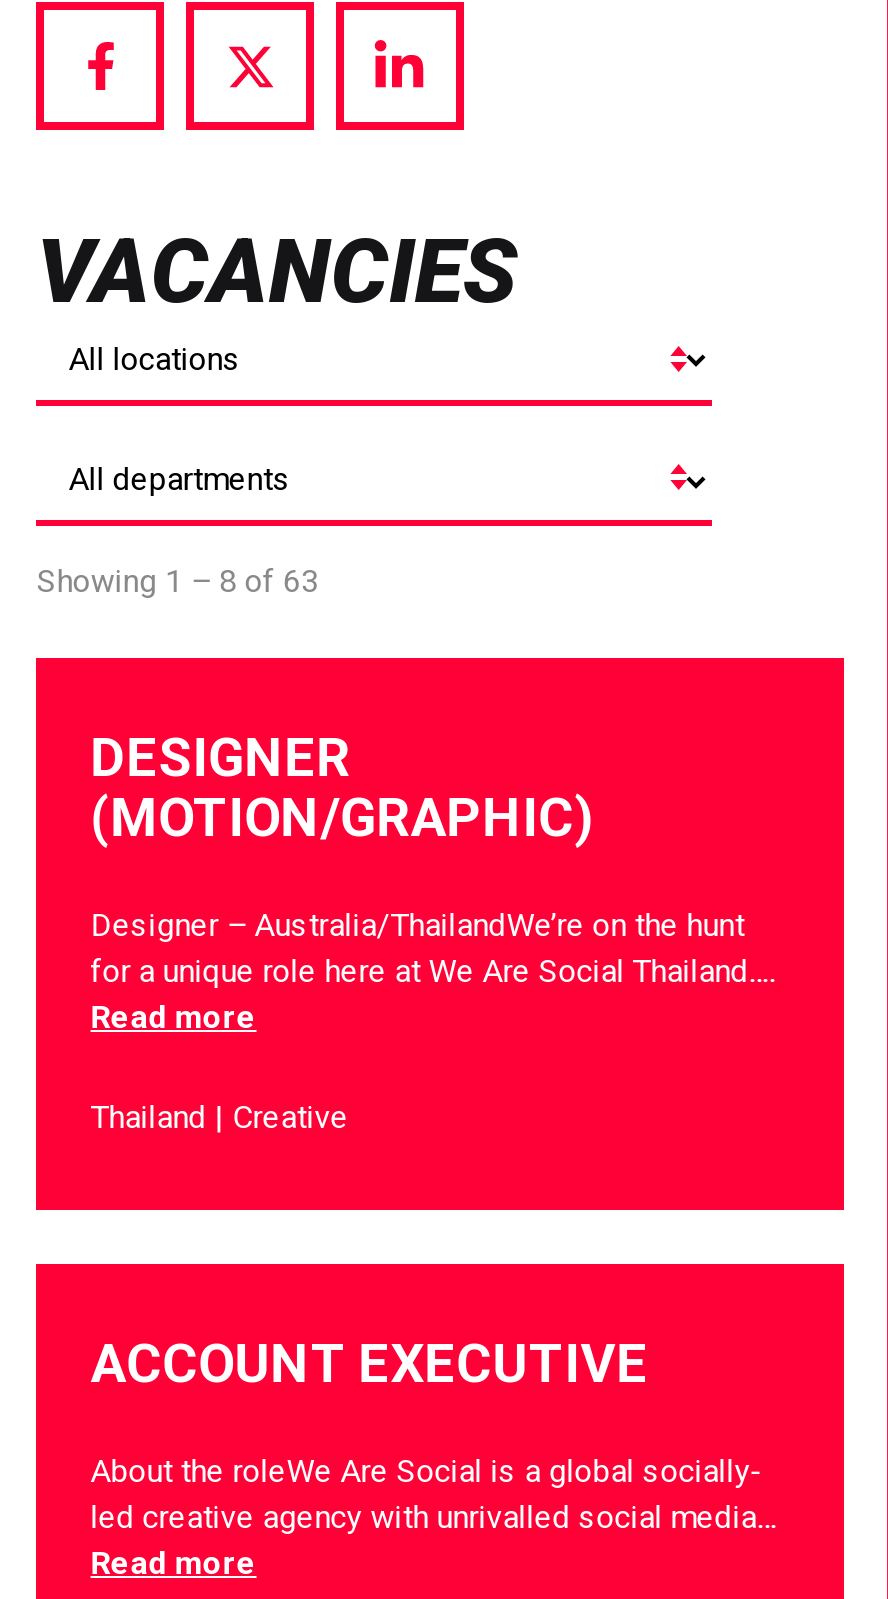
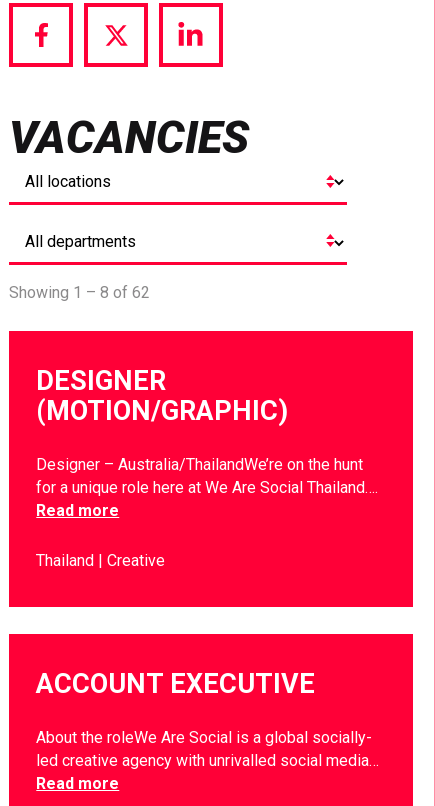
- Showing 1 – 8 of 63
+ Showing 1 – 8 of 62
